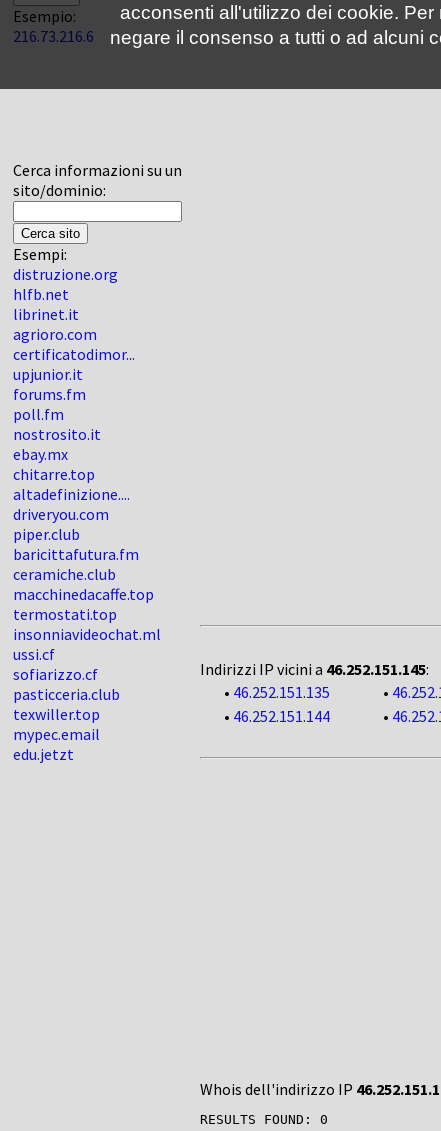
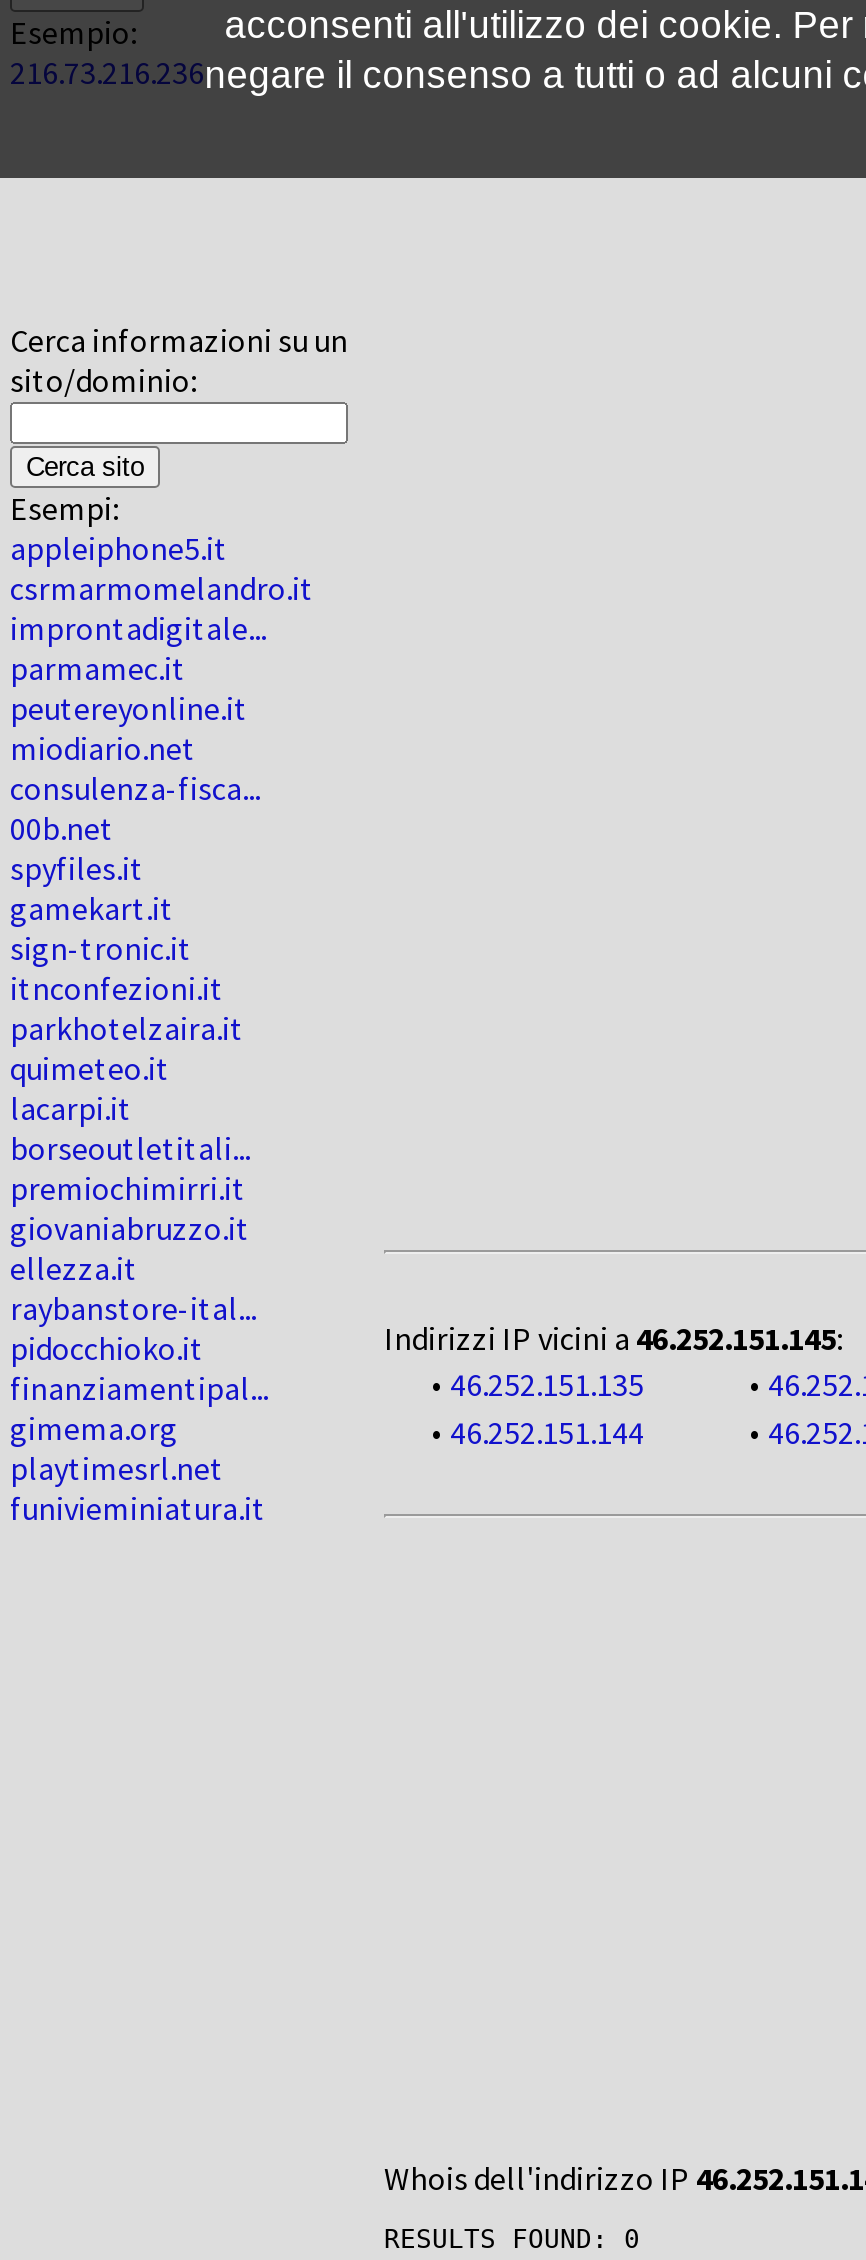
- 216.73.216.6
+ 216.73.216.236

- distruzione.org
- hlfb.net
- librinet.it
- agrioro.com
- certificatodimor...
- upjunior.it
- forums.fm
- poll.fm
- nostrosito.it
- ebay.mx
- chitarre.top
- altadefinizione....
- driveryou.com
- piper.club
- baricittafutura.fm
- ceramiche.club
- macchinedacaffe.top
- termostati.top
- insonniavideochat.ml
- ussi.cf
- sofiarizzo.cf
- pasticceria.club
- texwiller.top
- mypec.email
- edu.jetzt
+ appleiphone5.it
+ csrmarmomelandro.it
+ improntadigitale...
+ parmamec.it
+ peutereyonline.it
+ miodiario.net
+ consulenza-fisca...
+ 00b.net
+ spyfiles.it
+ gamekart.it
+ sign-tronic.it
+ itnconfezioni.it
+ parkhotelzaira.it
+ quimeteo.it
+ lacarpi.it
+ borseoutletitali...
+ premiochimirri.it
+ giovaniabruzzo.it
+ ellezza.it
+ raybanstore-ital...
+ pidocchioko.it
+ finanziamentipal...
+ gimema.org
+ playtimesrl.net
+ funivieminiatura.it
